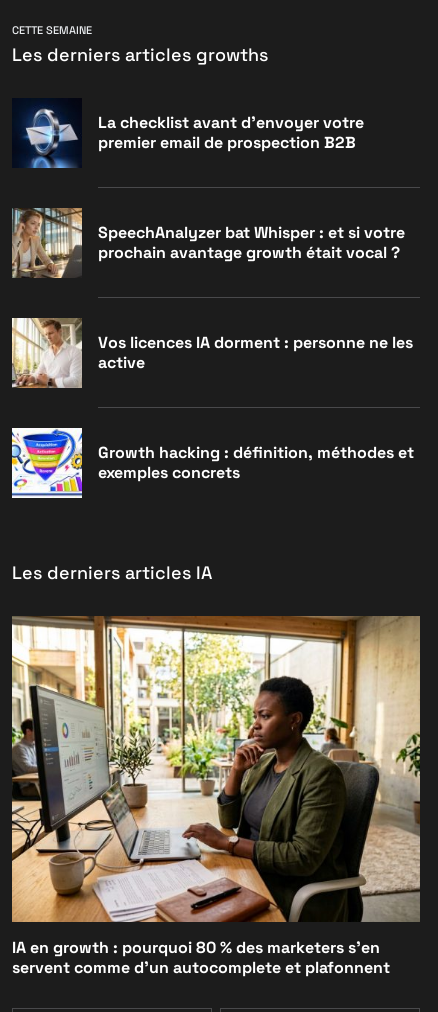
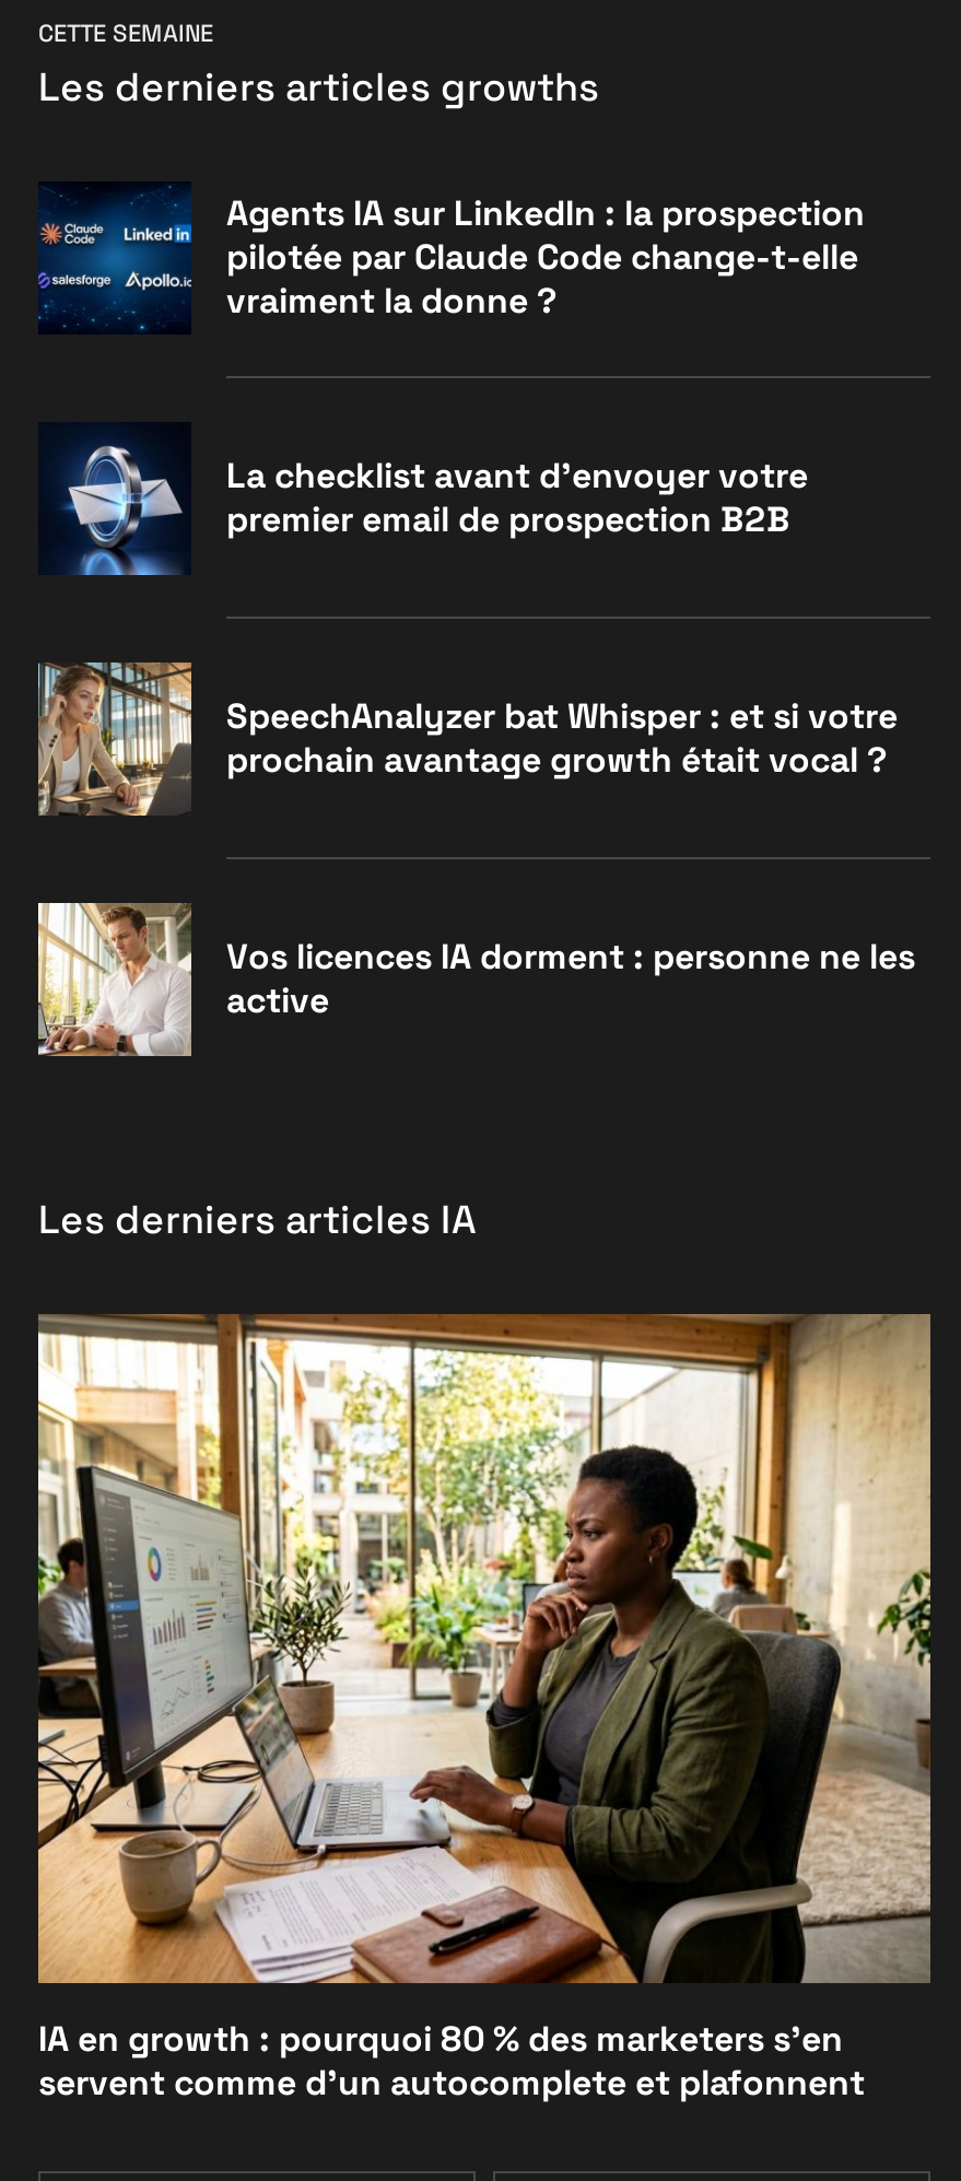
+ [image]
+ Agents IA sur LinkedIn : la prospection
+ pilotée par Claude Code change-t-elle
+ vraiment la donne ?

moved down: [image] | La checklist avant d’envoyer votre | premier email de prospection B2B | SpeechAnalyzer bat Whisper : et si votre | prochain avantage growth était vocal ? | Vos licences IA dorment : personne ne les | active

- [image]
- Growth hacking : définition, méthodes et
- exemples concrets
